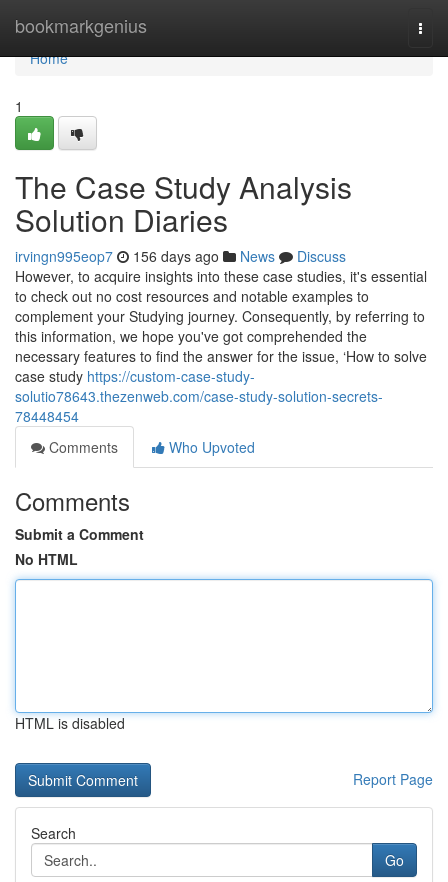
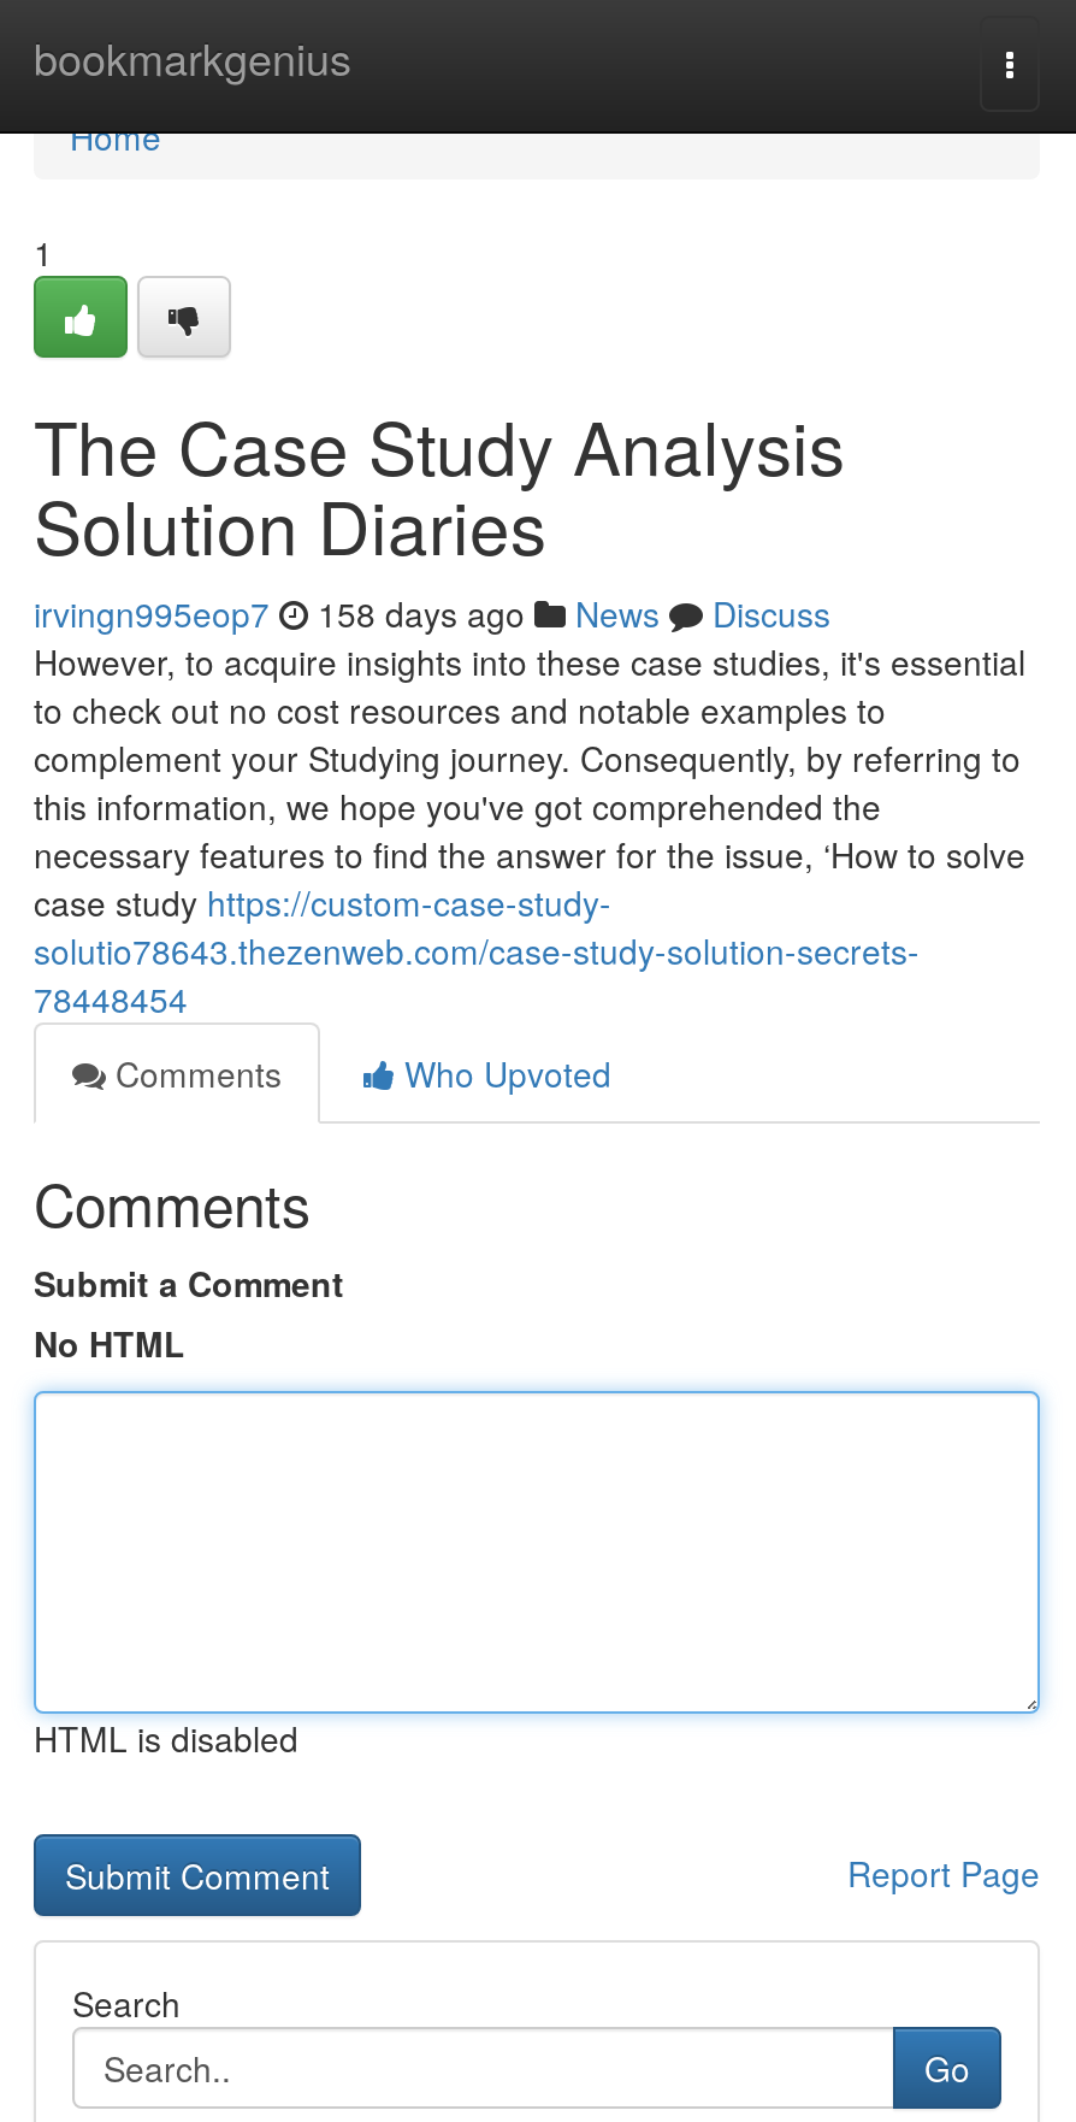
- irvingn995eop7 156 days ago News Discuss
+ irvingn995eop7 158 days ago News Discuss
